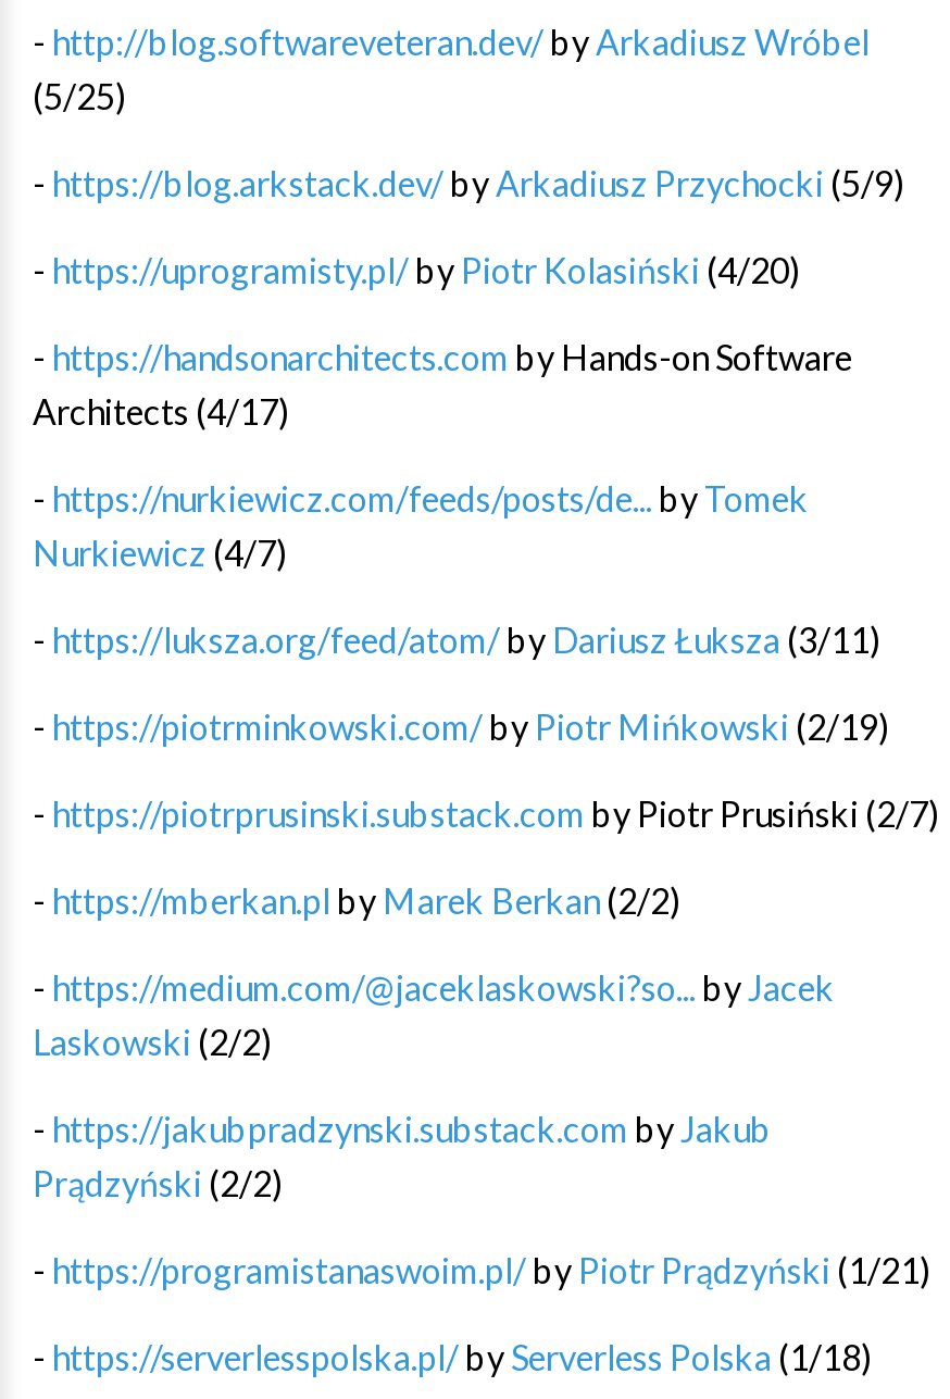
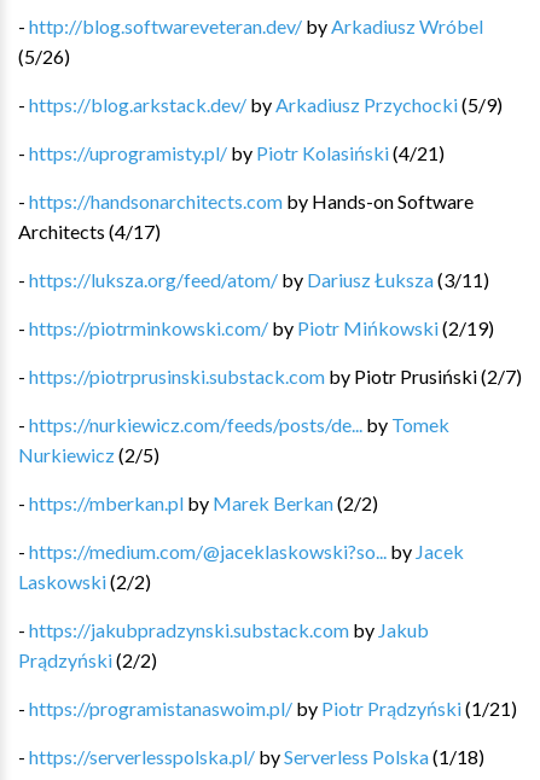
- (5/25)
+ (5/26)

- - https://uprogramisty.pl/ by Piotr Kolasiński (4/20)
+ - https://uprogramisty.pl/ by Piotr Kolasiński (4/21)

moved down: - https://nurkiewicz.com/feeds/posts/de... by Tomek

- Nurkiewicz (4/7)

moved up: - https://luksza.org/feed/atom/ by Dariusz Łuksza (3/11) | - https://piotrminkowski.com/ by Piotr Mińkowski (2/19) | - https://piotrprusinski.substack.com by Piotr Prusiński (2/7)

+ Nurkiewicz (2/5)
